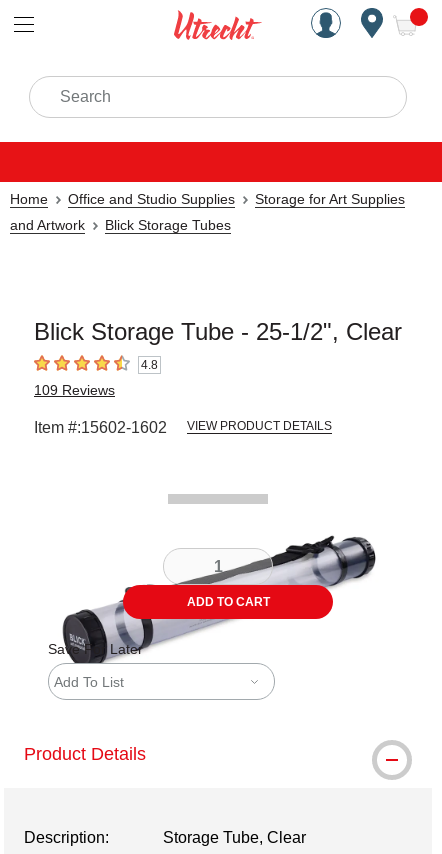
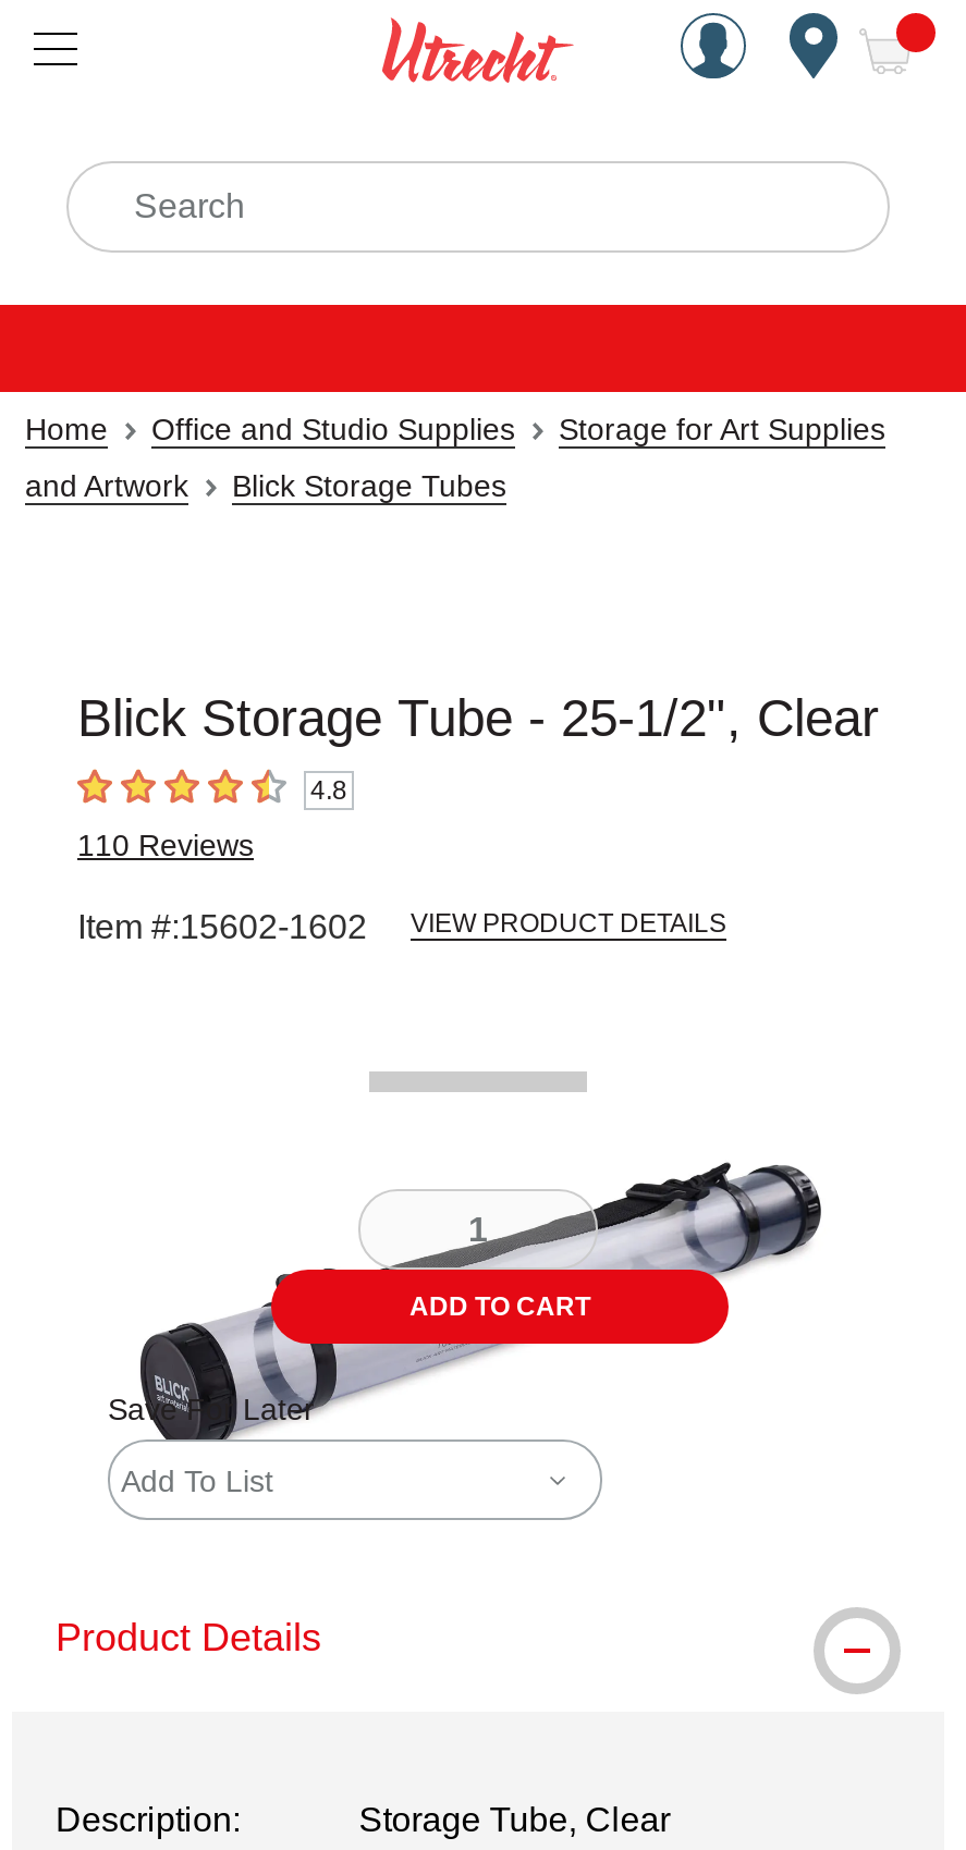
- 109 Reviews
+ 110 Reviews
